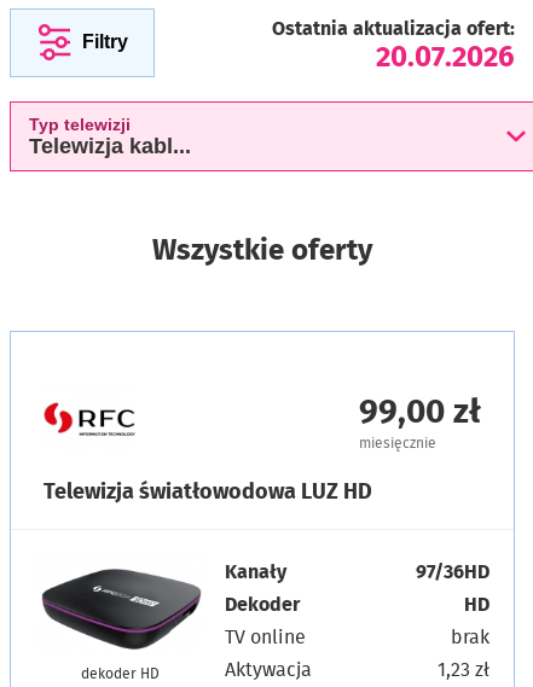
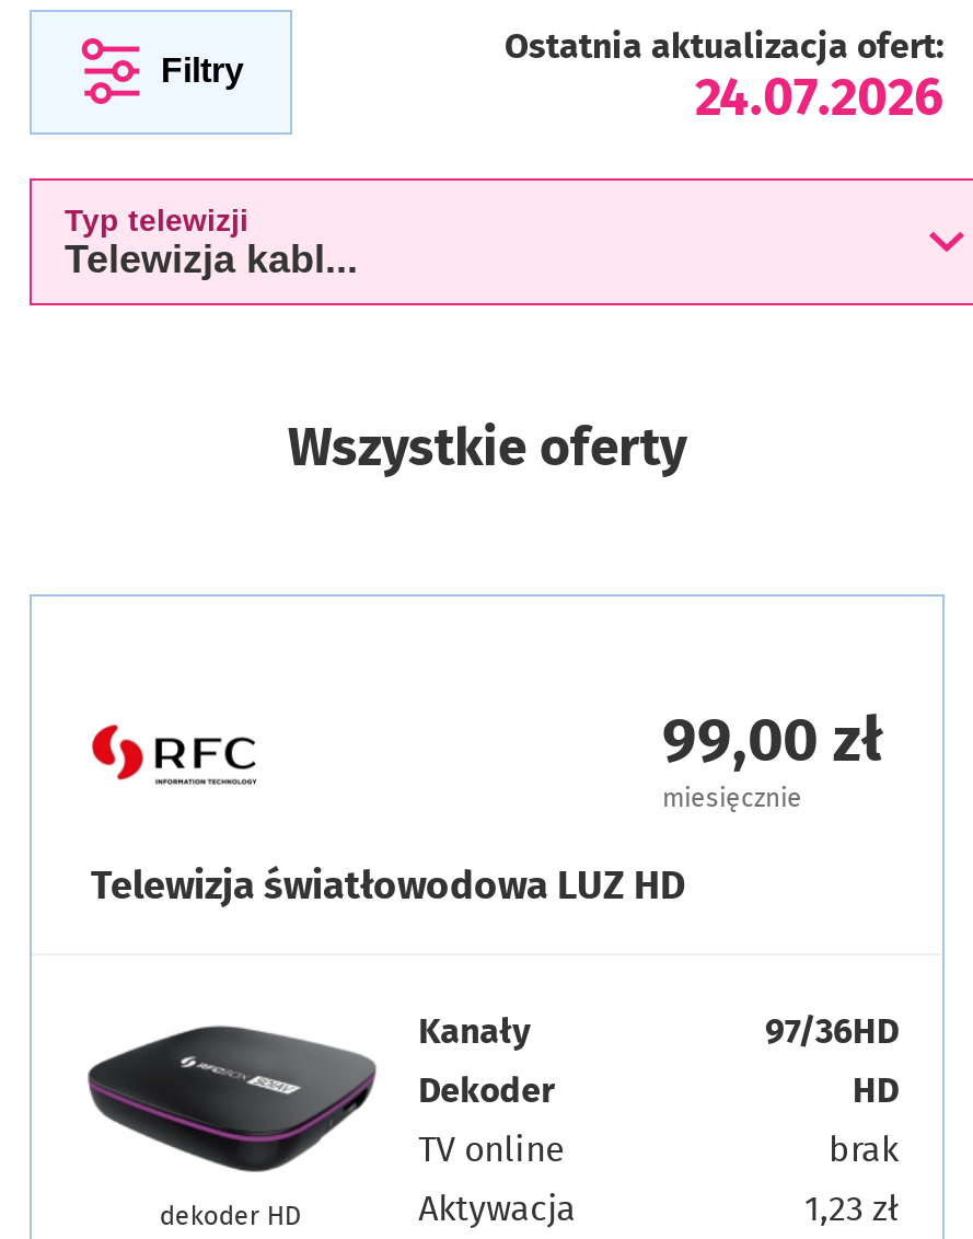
- 20.07.2026
+ 24.07.2026
